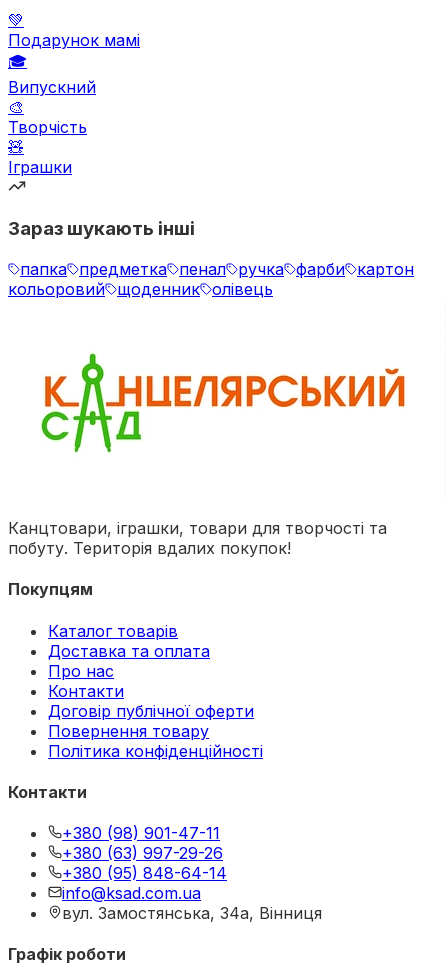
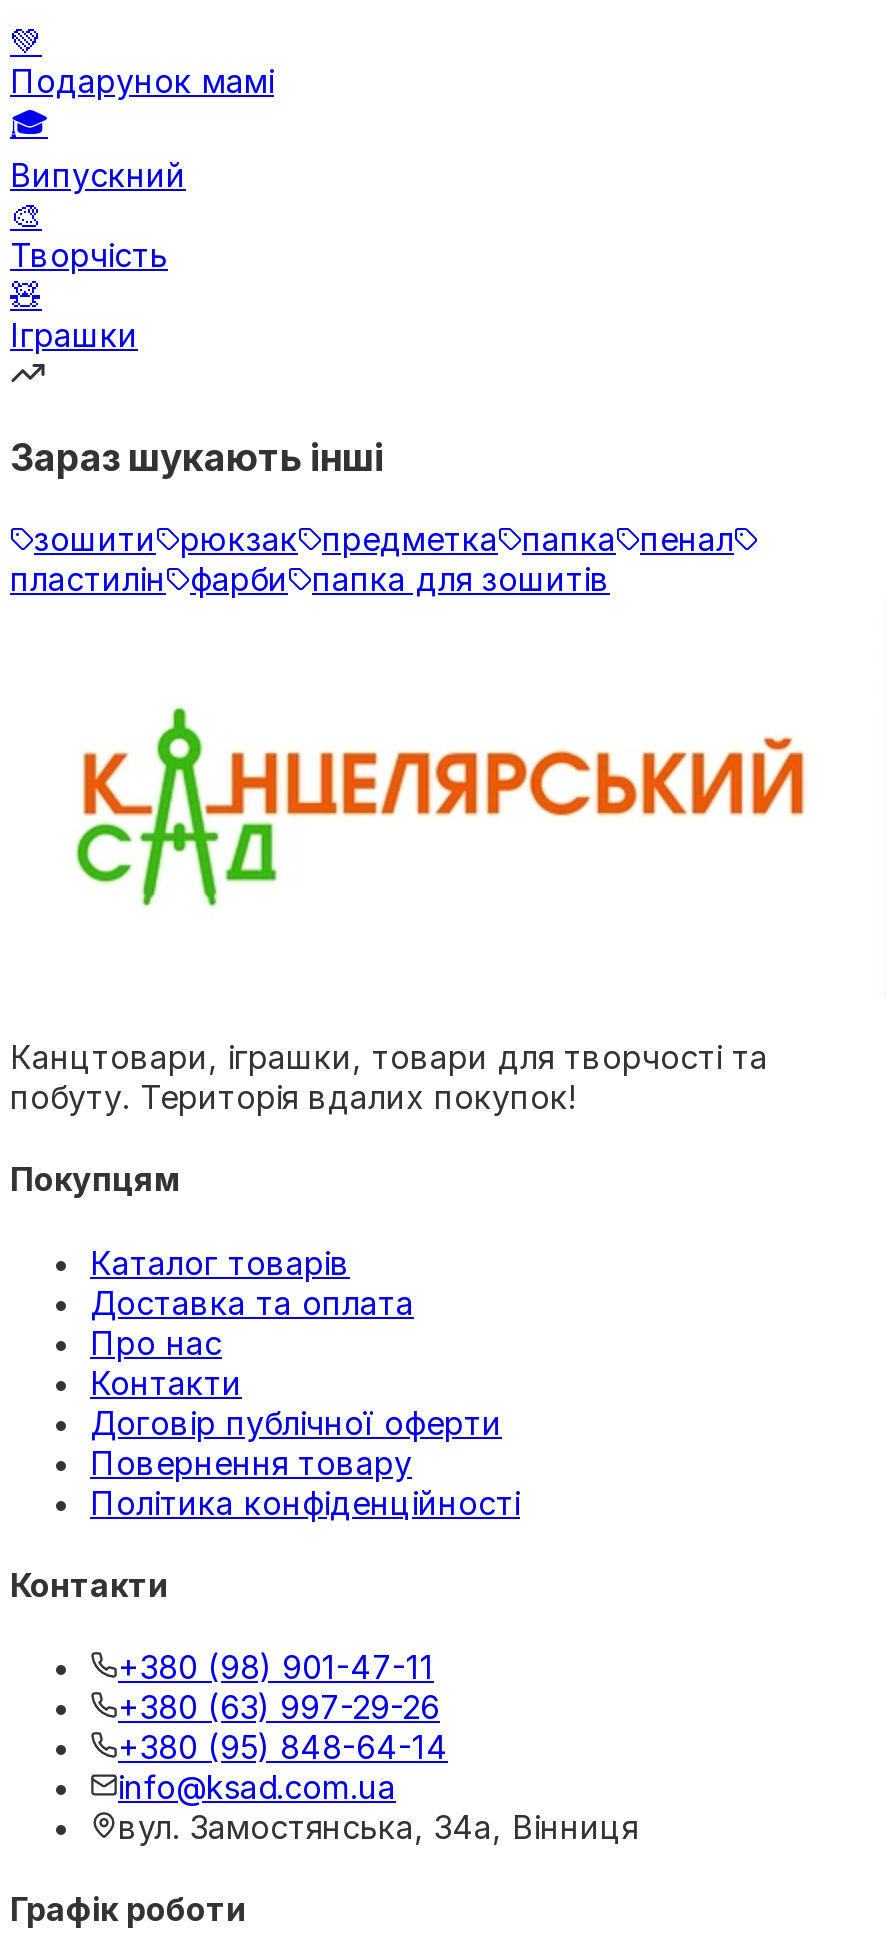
- папка предметка пенал ручка фарби картон
- кольоровий щоденник олівець
+ зошити рюкзак предметка папка пенал
+ пластилін фарби папка для зошитів
